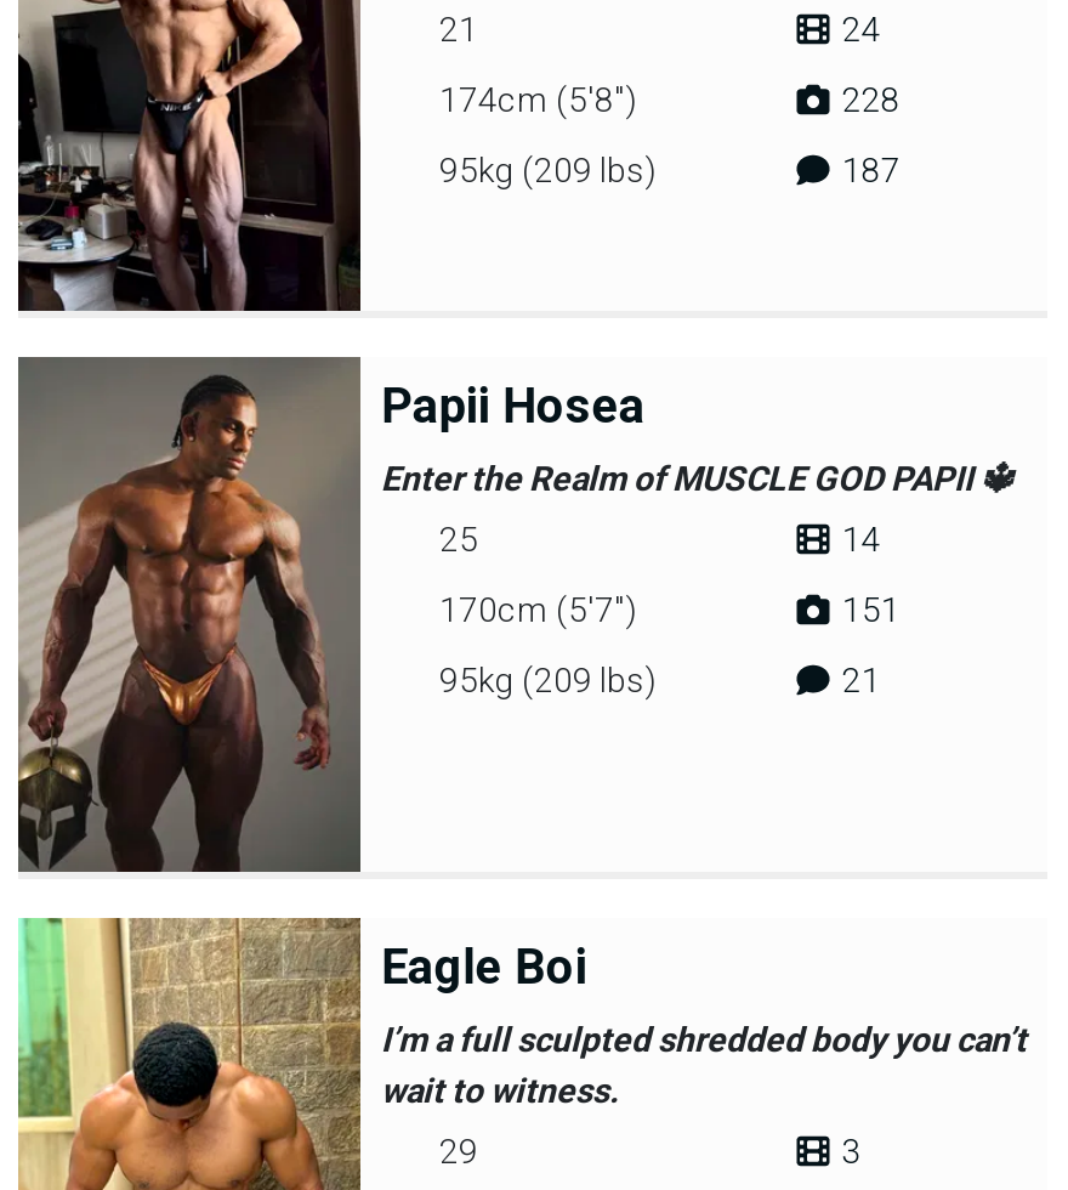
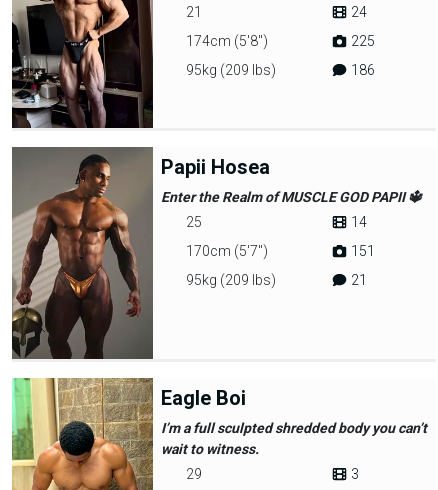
- 228
+ 225

- 187
+ 186
